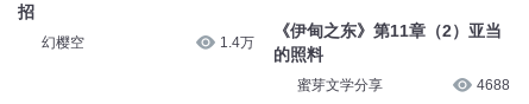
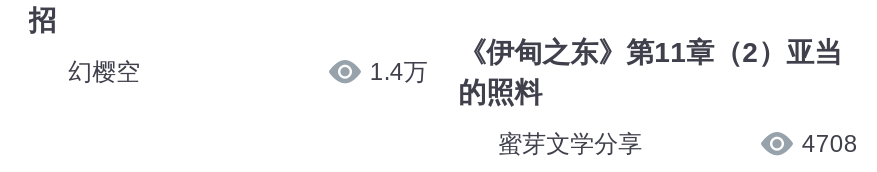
- 4688
+ 4708
